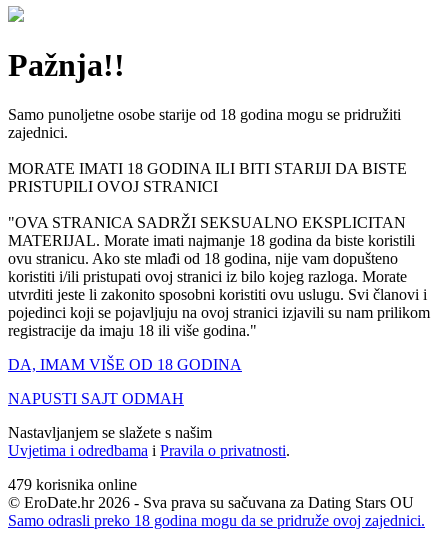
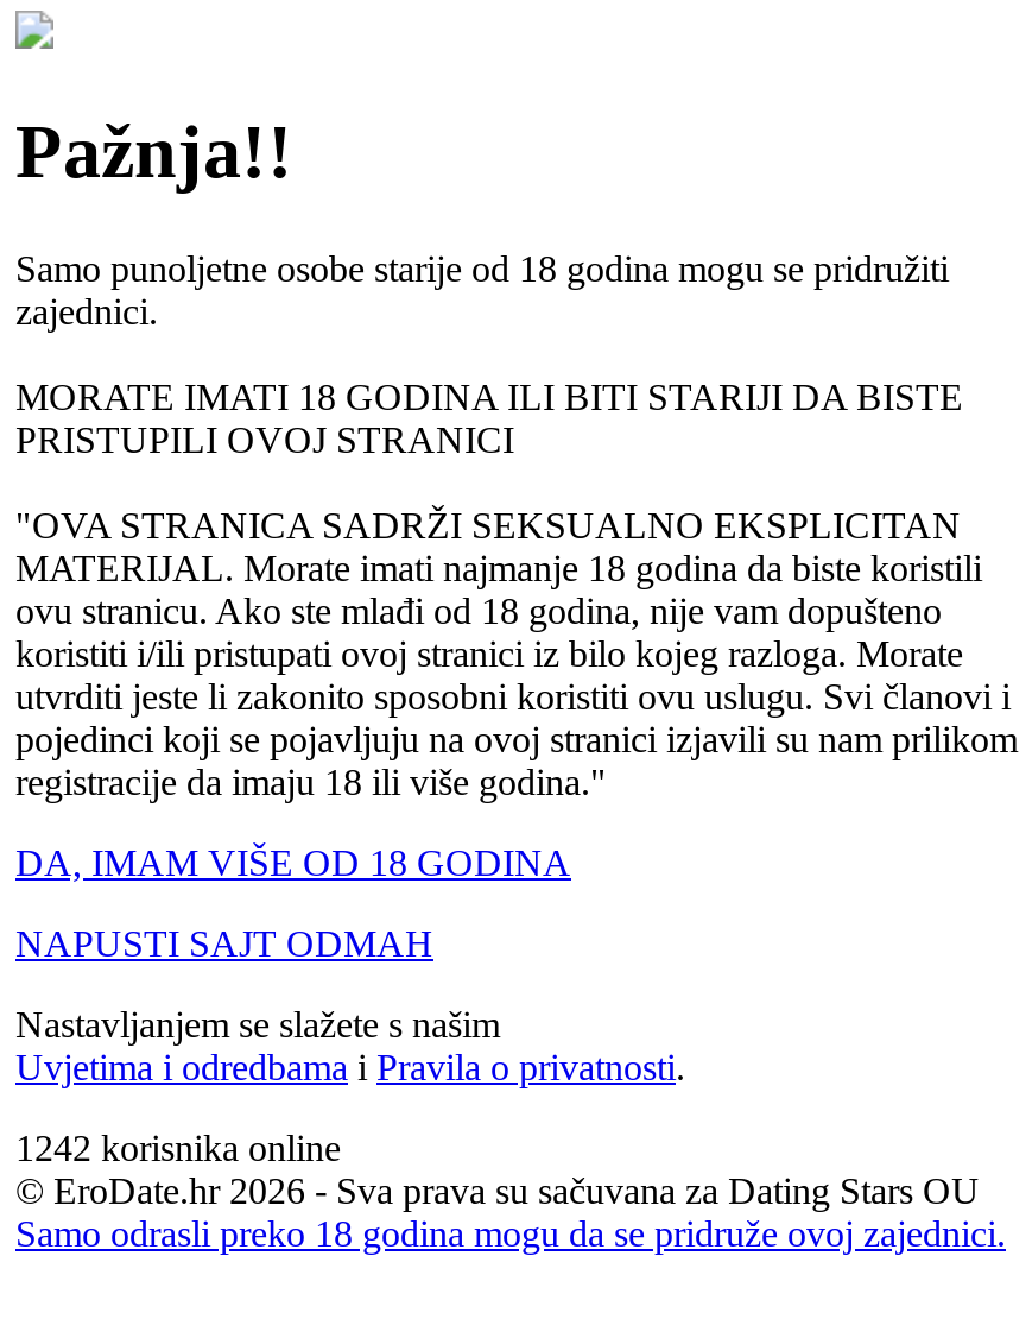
- 479 korisnika online
+ 1242 korisnika online
